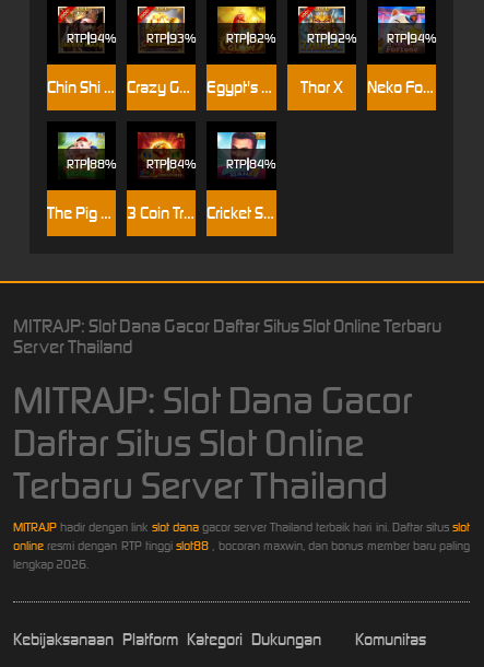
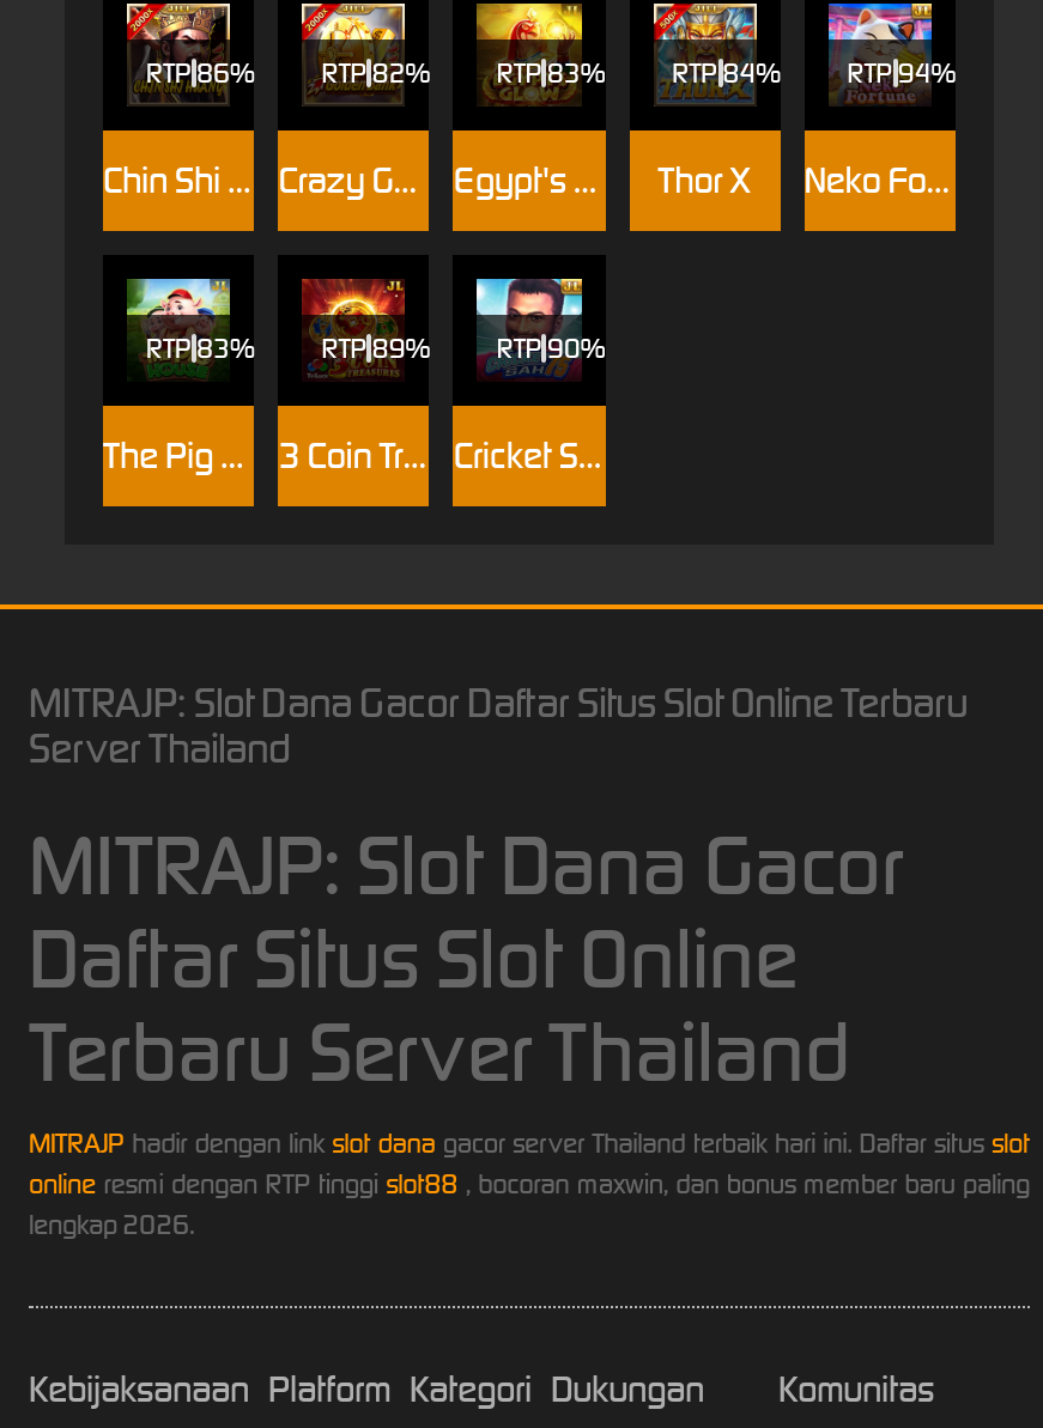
- RTP 94%
+ RTP 86%

- RTP 93%
+ RTP 82%

- RTP 82%
+ RTP 83%

- RTP 92%
+ RTP 84%

- RTP 88%
+ RTP 83%

- RTP 84%
+ RTP 89%

- RTP 84%
+ RTP 90%
